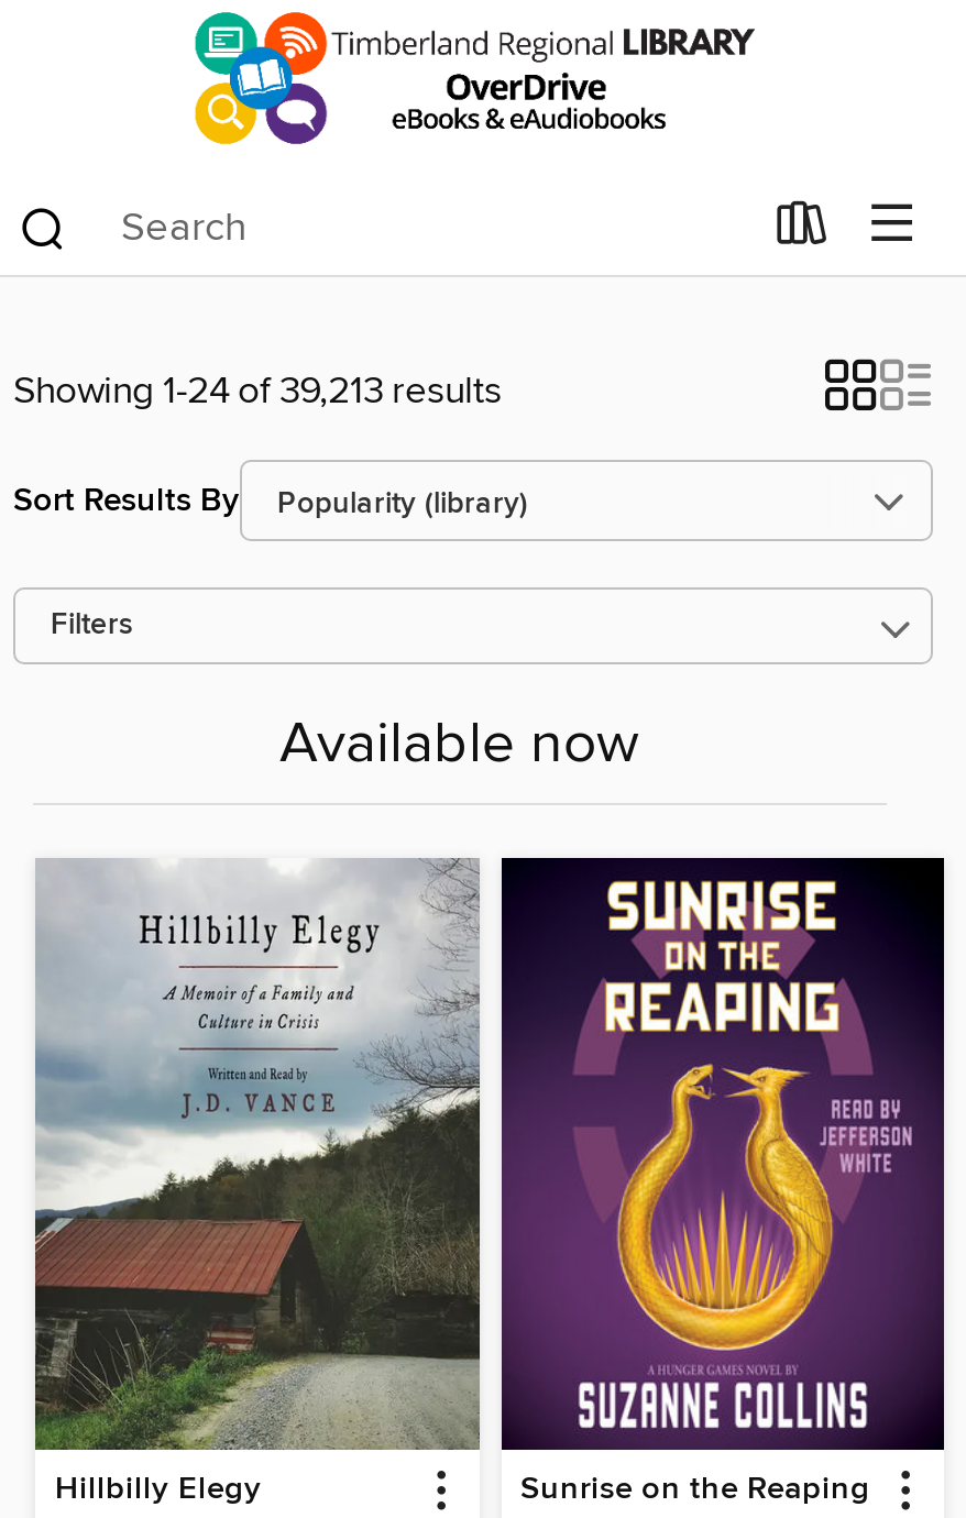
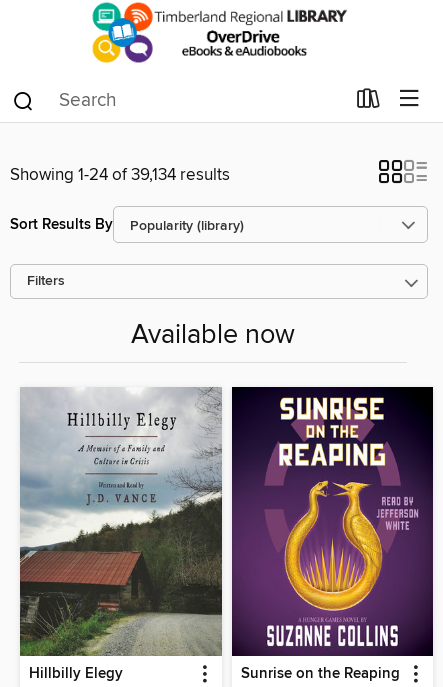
- Showing 1-24 of 39,213 results
+ Showing 1-24 of 39,134 results
